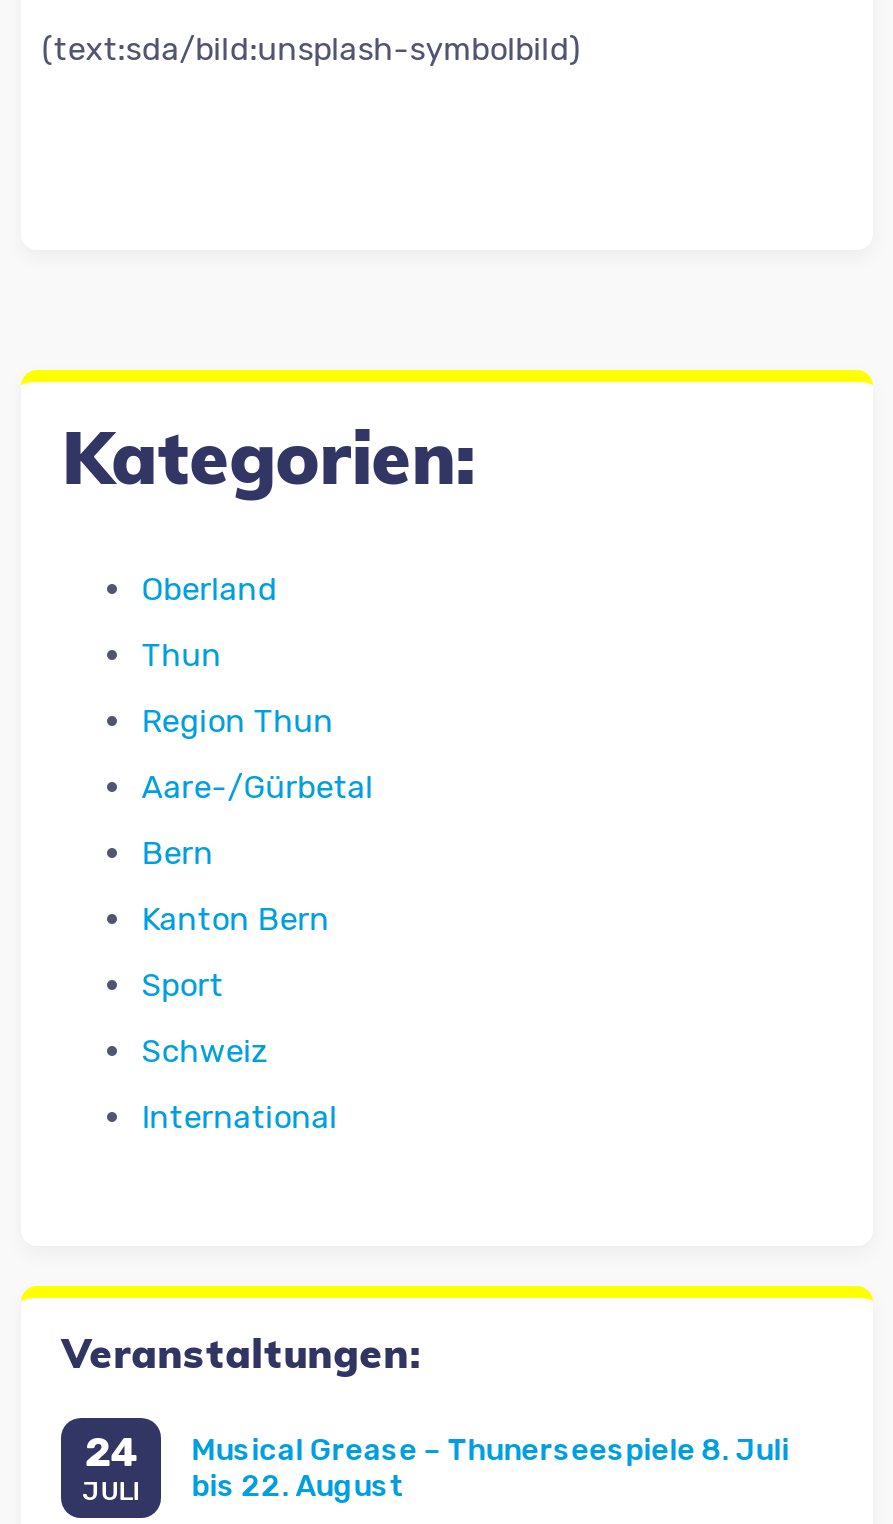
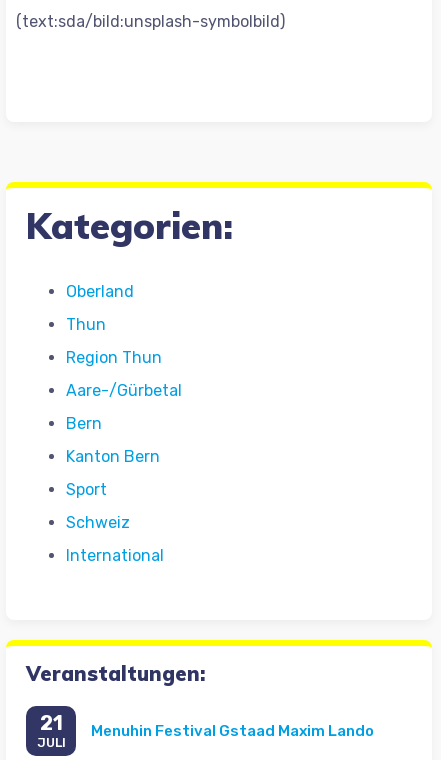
- 24
+ 21

- Musical Grease – Thunerseespiele 8. Juli
- bis 22. August
+ Menuhin Festival Gstaad Maxim Lando
